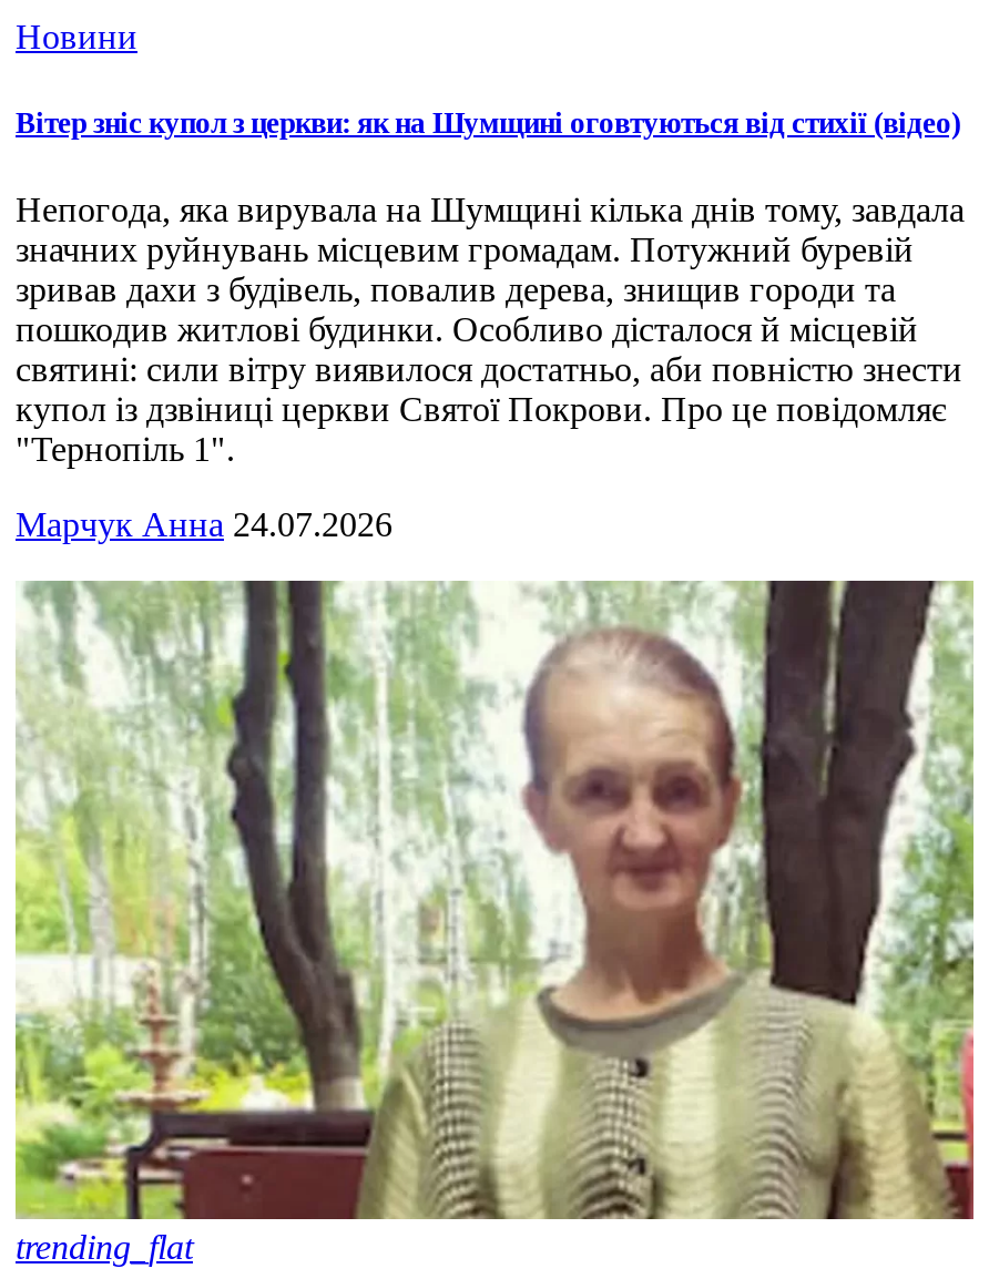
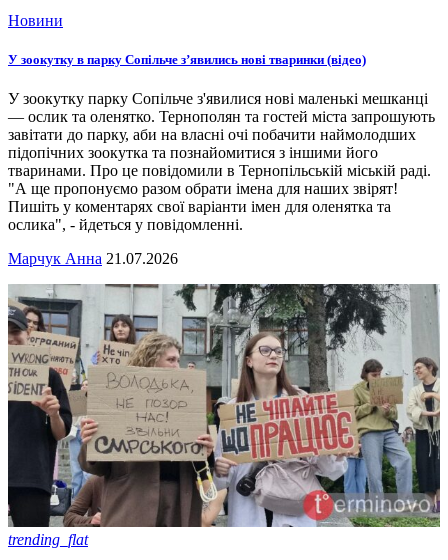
- Вітер зніс купол з церкви: як на Шумщині оговтуються від стихії (відео)
+ У зоокутку в парку Сопільче з’явились нові тваринки (відео)

- Непогода, яка вирувала на Шумщині кілька днів тому, завдала
- значних руйнувань місцевим громадам. Потужний буревій
- зривав дахи з будівель, повалив дерева, знищив городи та
- пошкодив житлові будинки. Особливо дісталося й місцевій
- святині: сили вітру виявилося достатньо, аби повністю знести
- купол із дзвіниці церкви Святої Покрови. Про це повідомляє
- "Тернопіль 1".
+ У зоокутку парку Сопільче з'явилися нові маленькі мешканці
+ — ослик та оленятко. Тернополян та гостей міста запрошують
+ завітати до парку, аби на власні очі побачити наймолодших
+ підопічних зоокутка та познайомитися з іншими його
+ тваринами. Про це повідомили в Тернопільській міській раді.
+ "А ще пропонуємо разом обрати імена для наших звірят!
+ Пишіть у коментарях свої варіанти імен для оленятка та
+ ослика", - йдеться у повідомленні.

- Марчук Анна 24.07.2026
+ Марчук Анна 21.07.2026

- [image]
+ [image]
